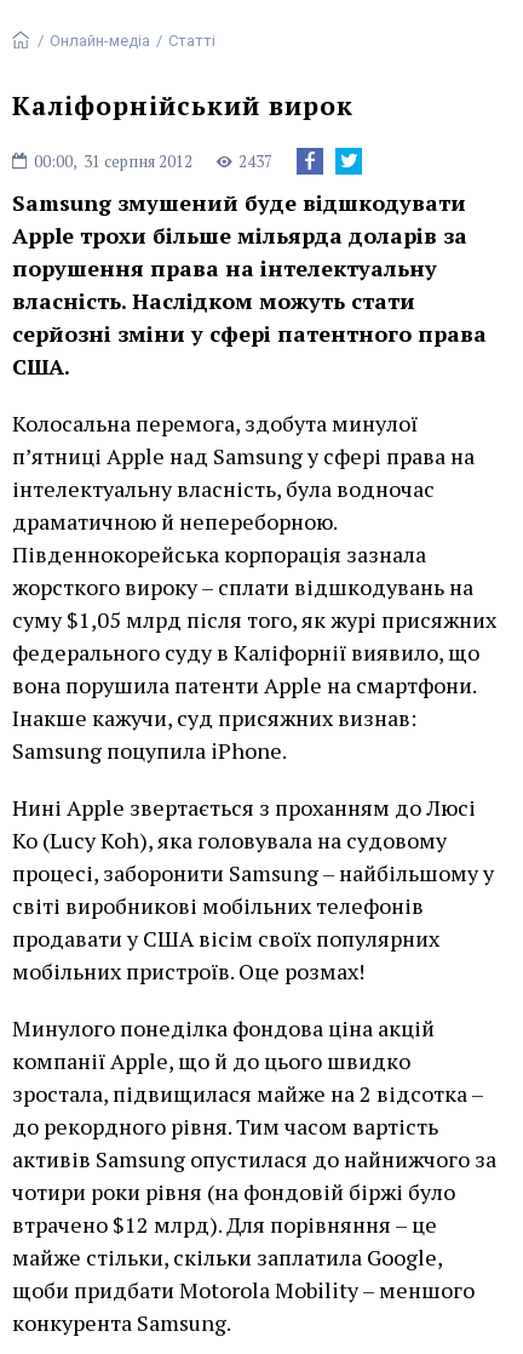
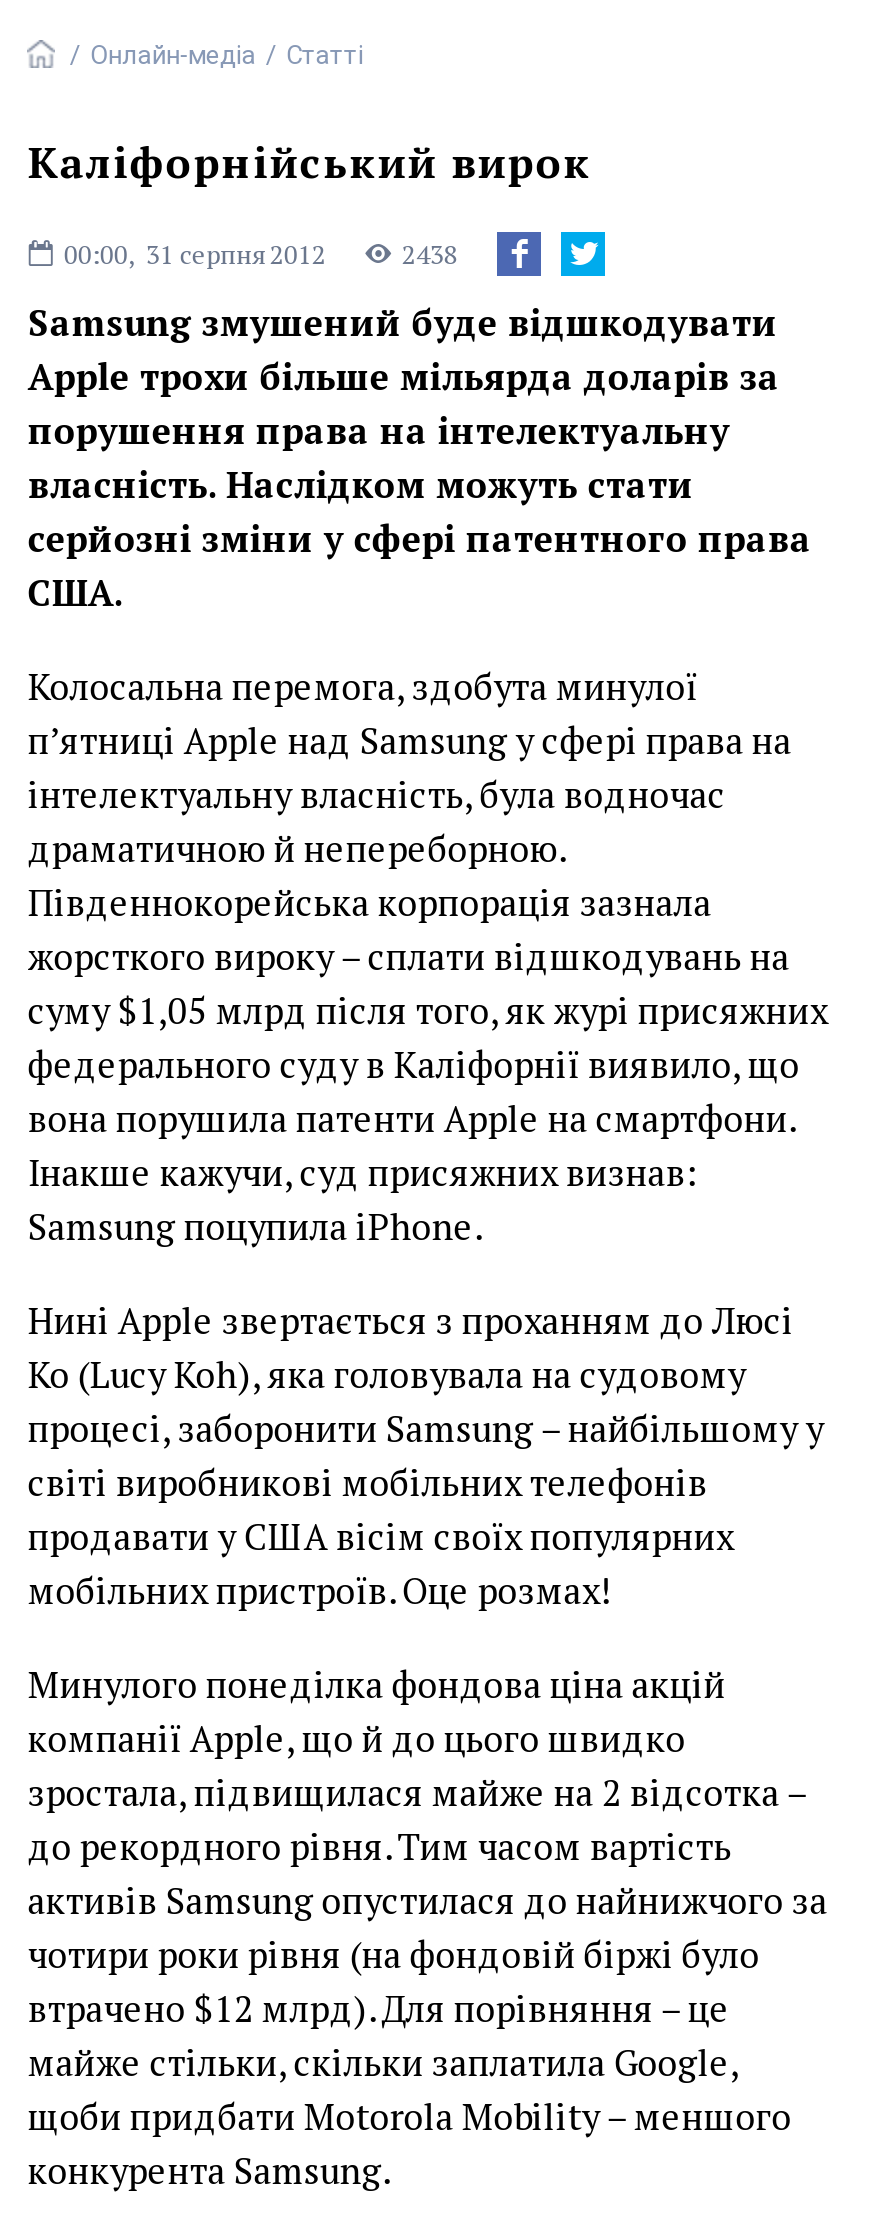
- 2437
+ 2438
